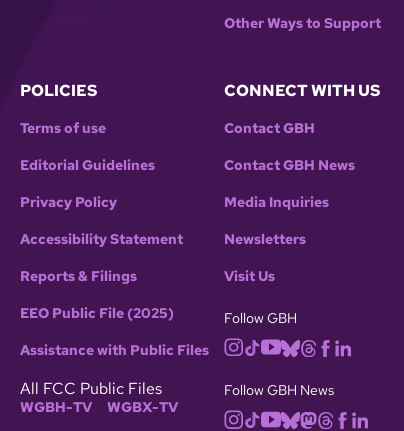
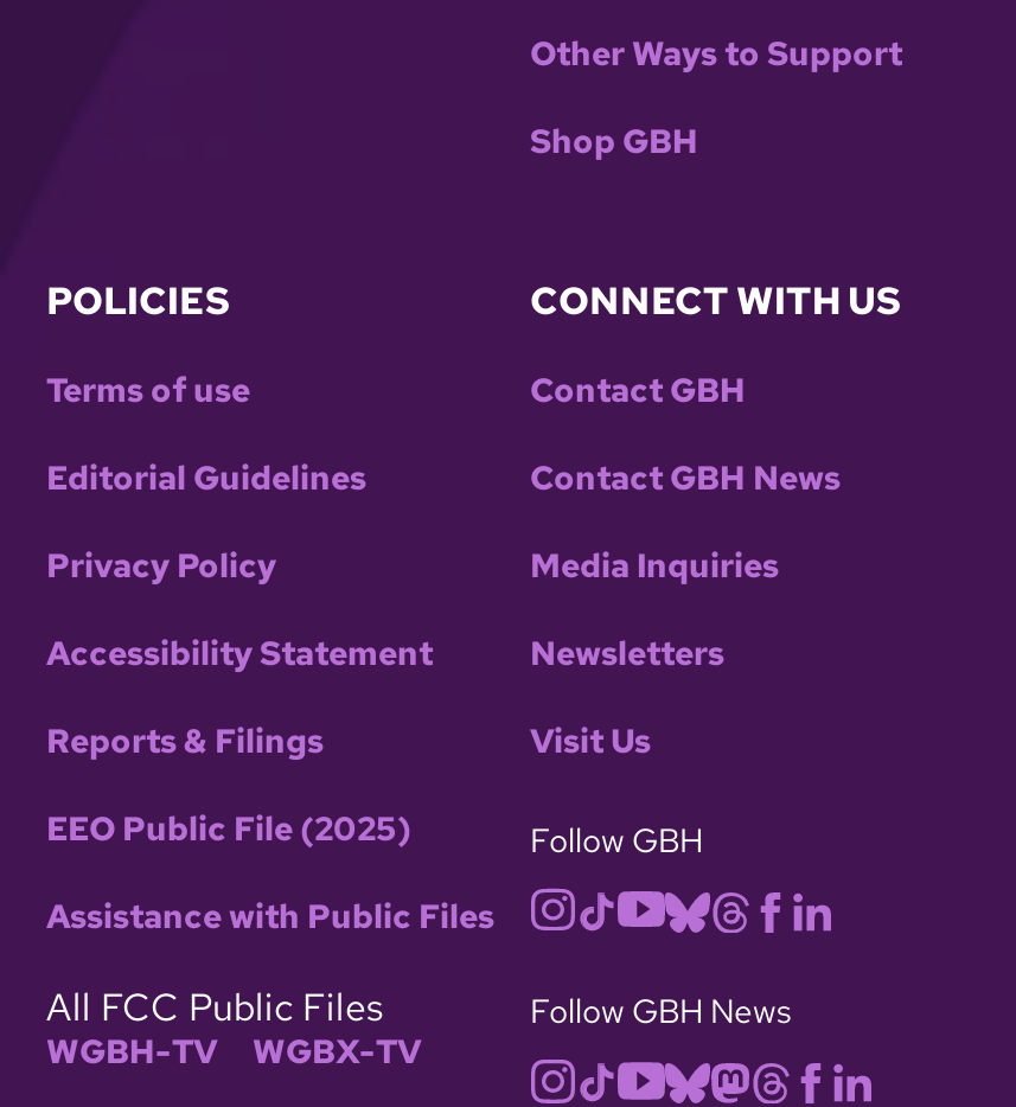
+ Shop GBH
